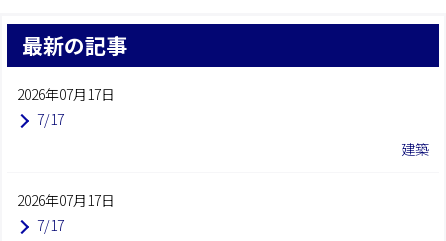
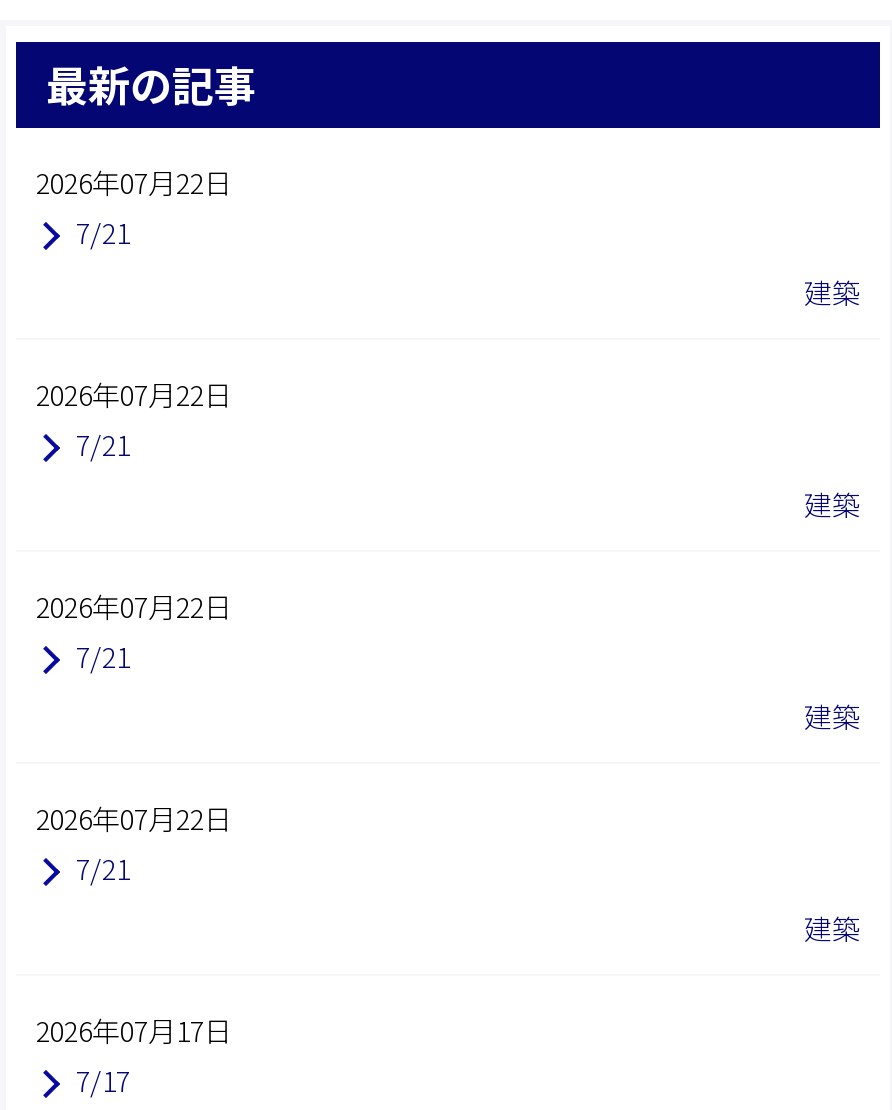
- 2026年07月17日
- 7/17
+ 2026年07月22日
+ 7/21
+ 建築
+ 2026年07月22日
+ 7/21
+ 建築
+ 2026年07月22日
+ 7/21
+ 建築
+ 2026年07月22日
+ 7/21
